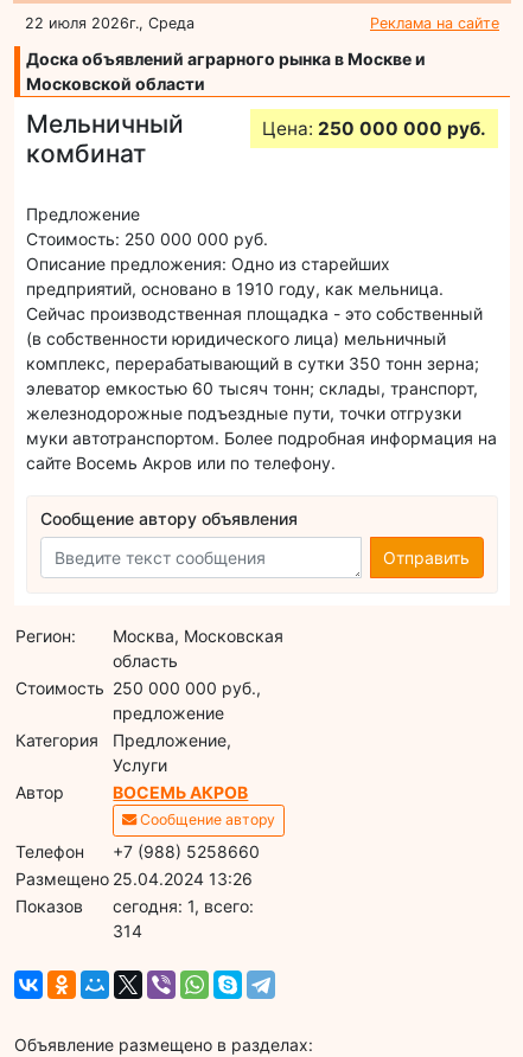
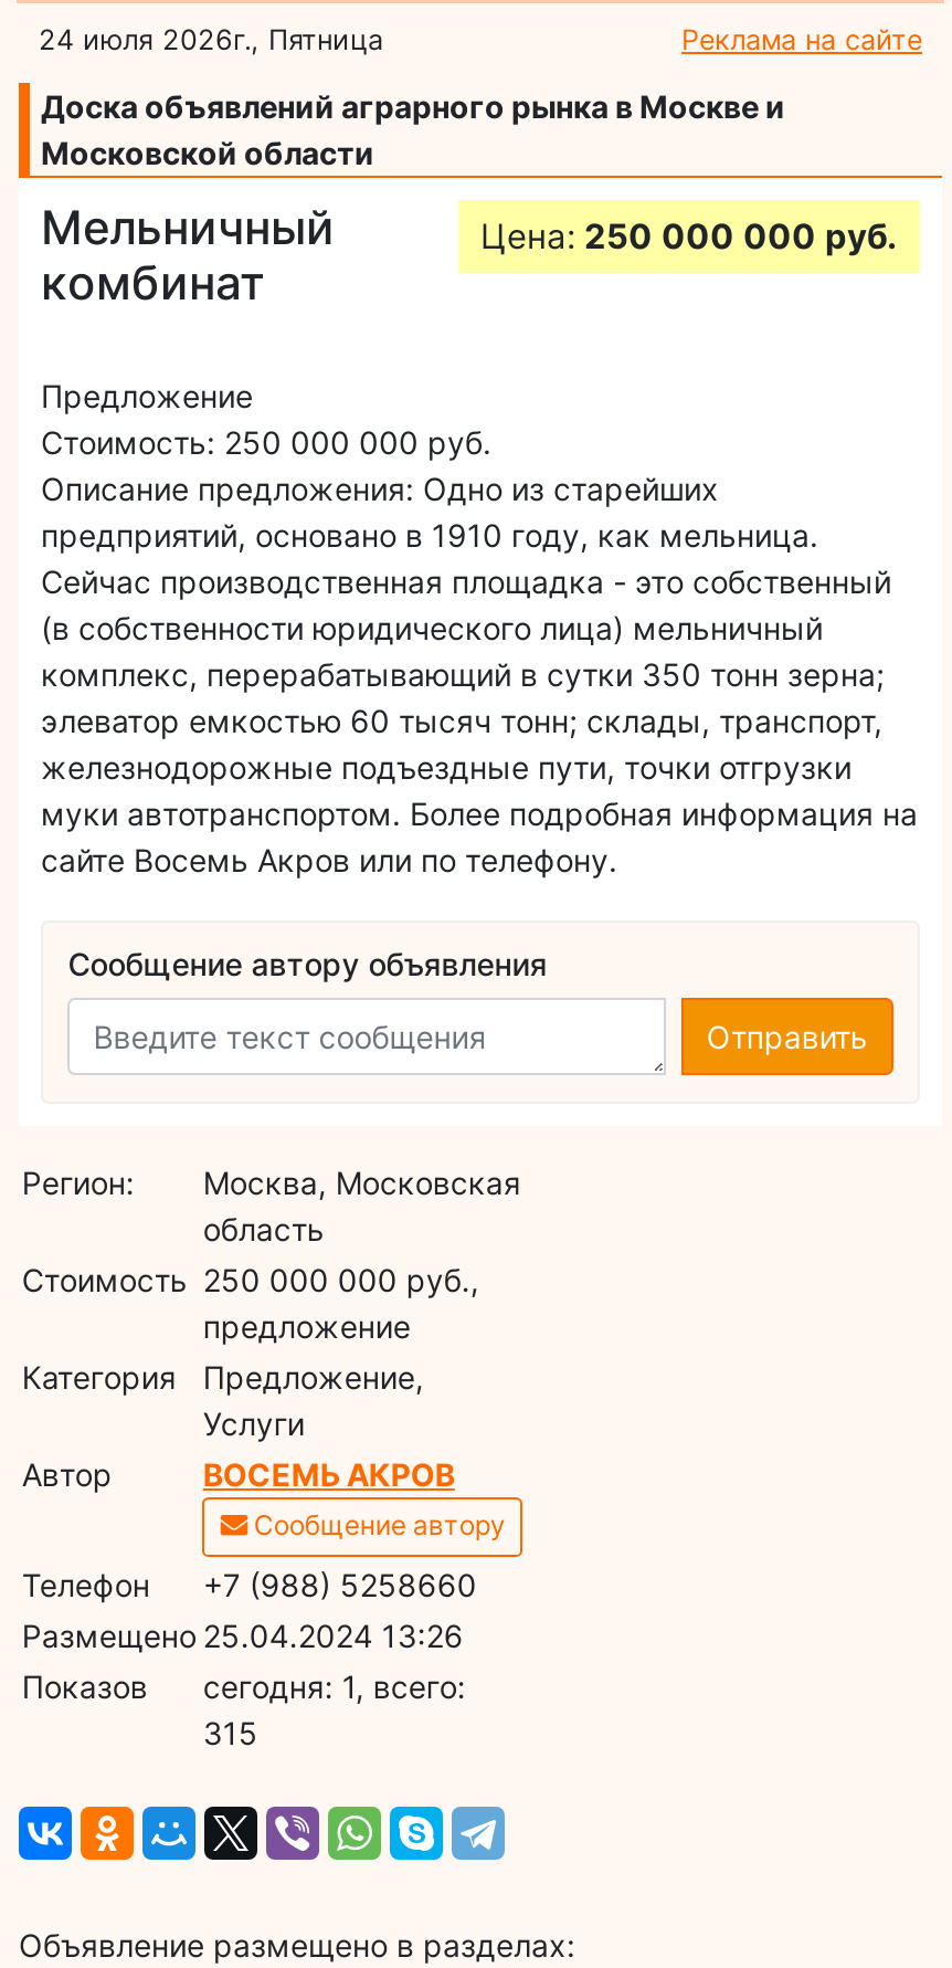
- 22 июля 2026г., Среда
+ 24 июля 2026г., Пятница

- 314
+ 315
